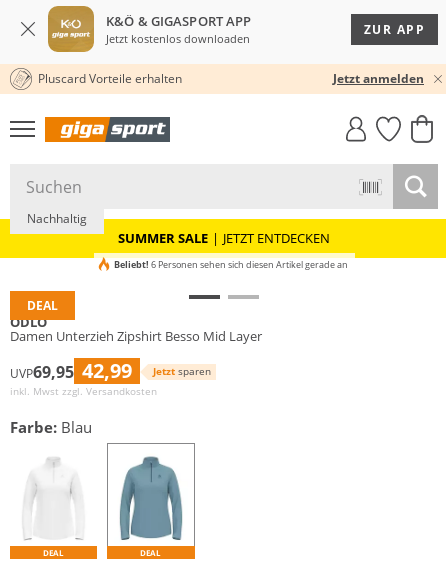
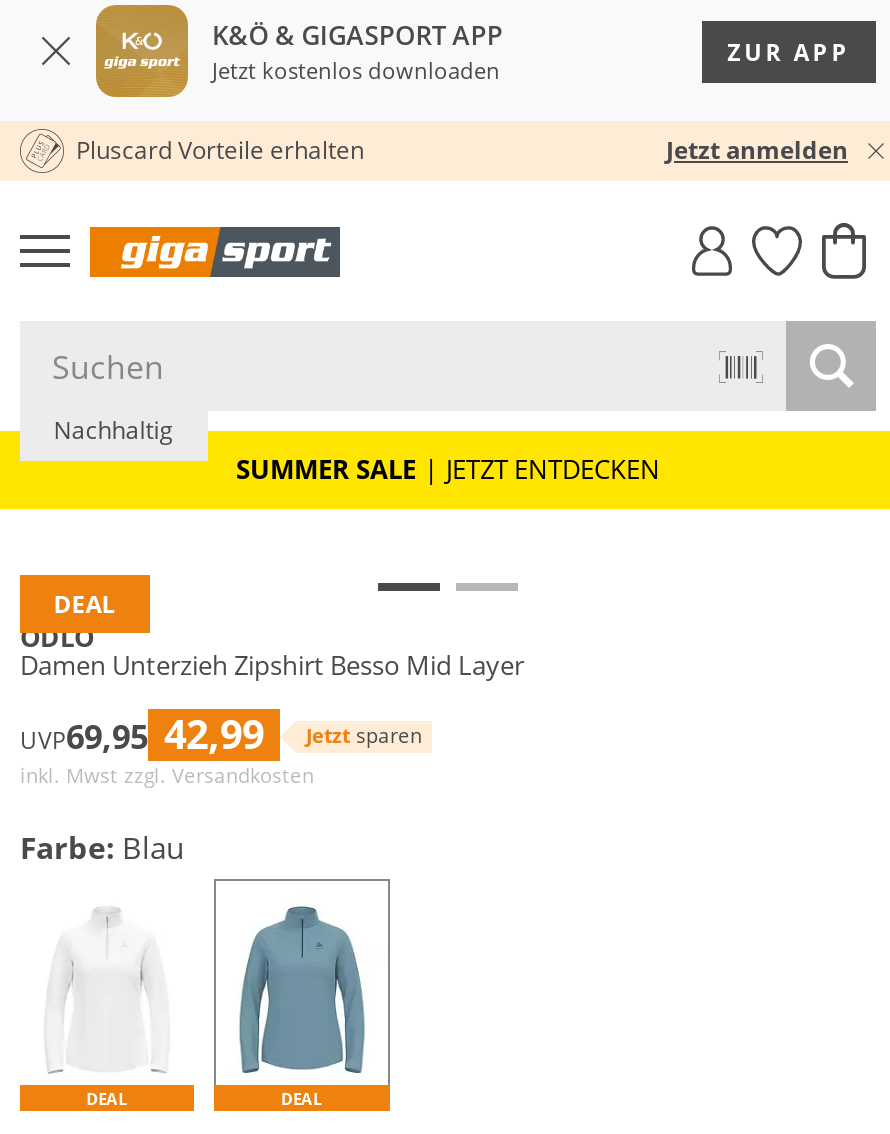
- Beliebt! 6 Personen sehen sich diesen Artikel gerade an
